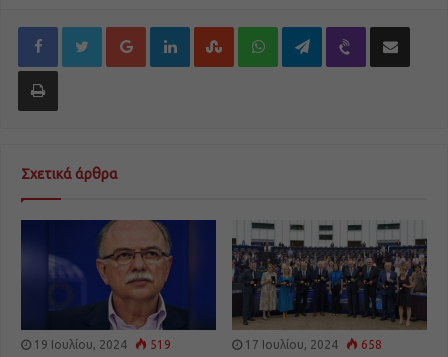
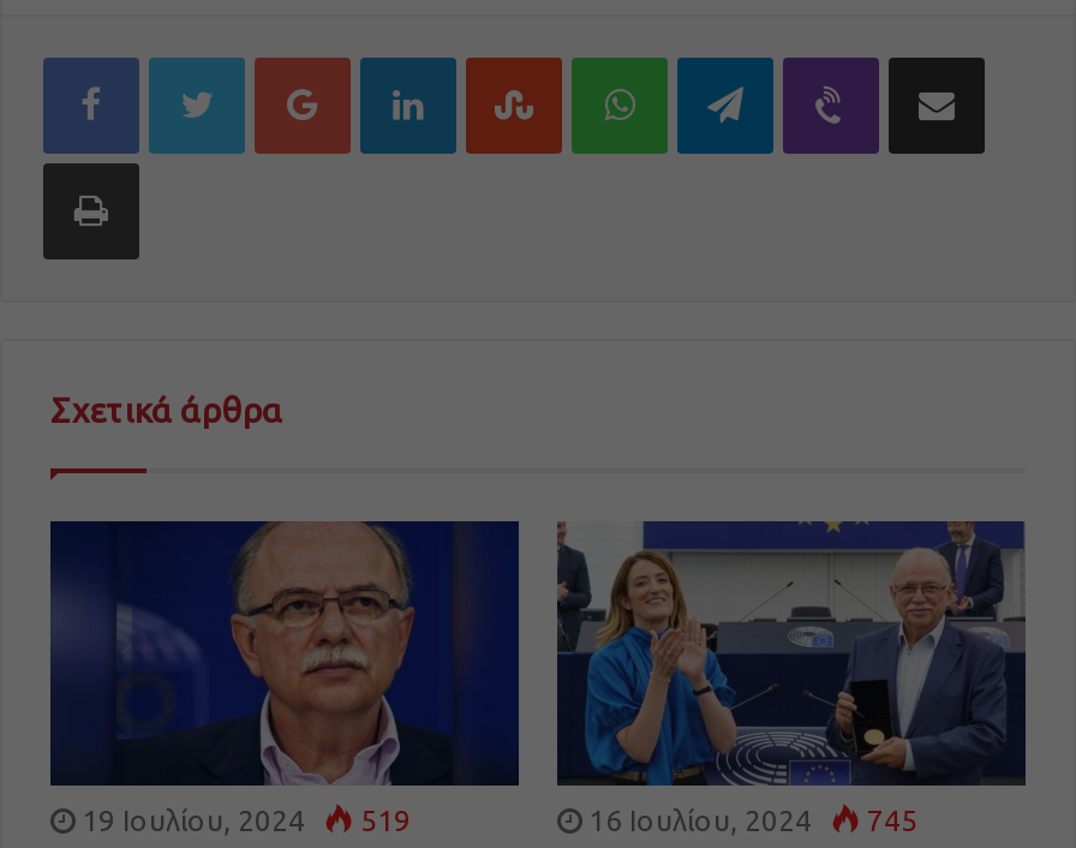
- [image]
- 17 Ιουλίου, 2024
- 658
+ [image]
+ 16 Ιουλίου, 2024
+ 745
